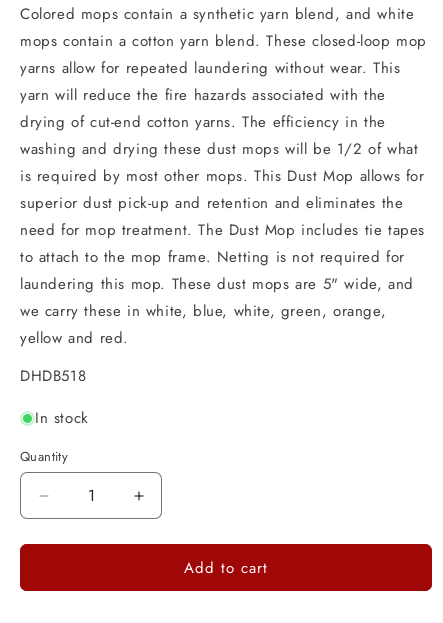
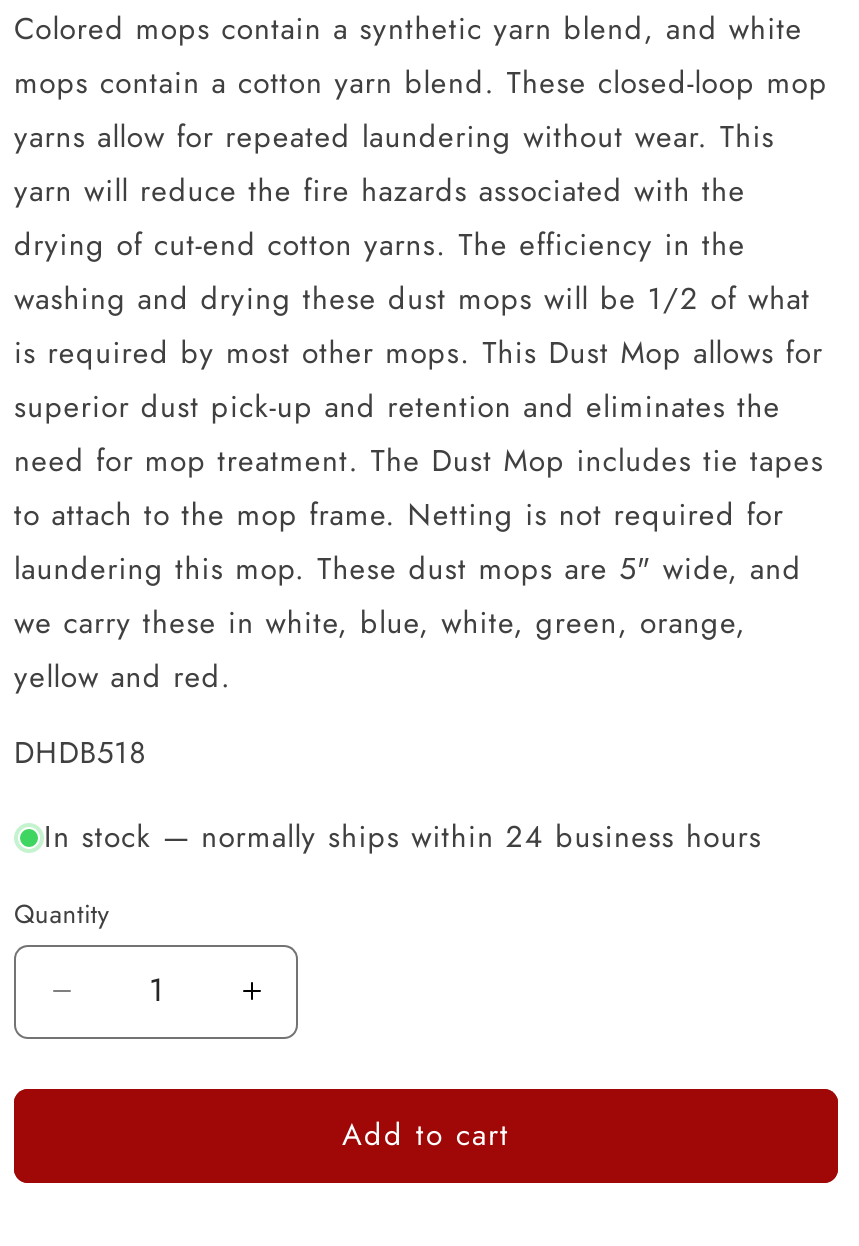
- In stock
+ In stock — normally ships within 24 business hours
